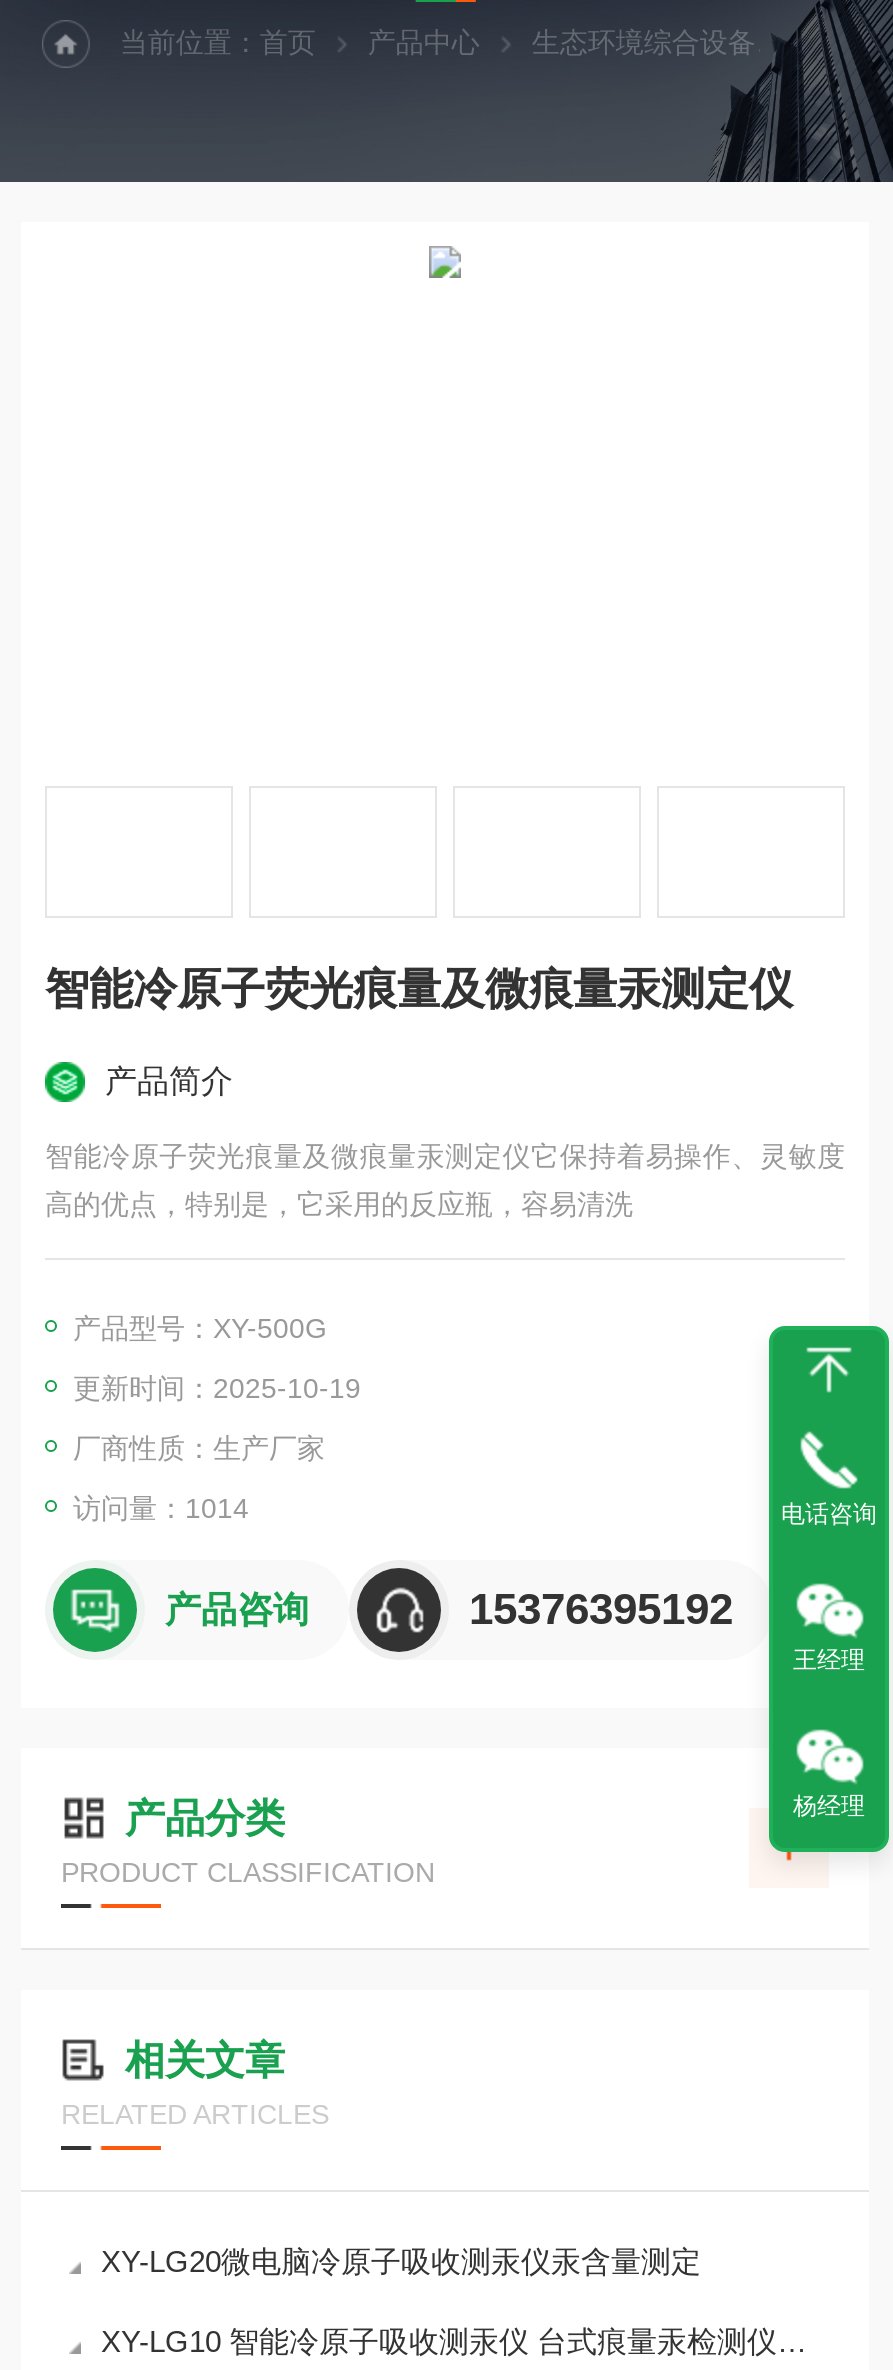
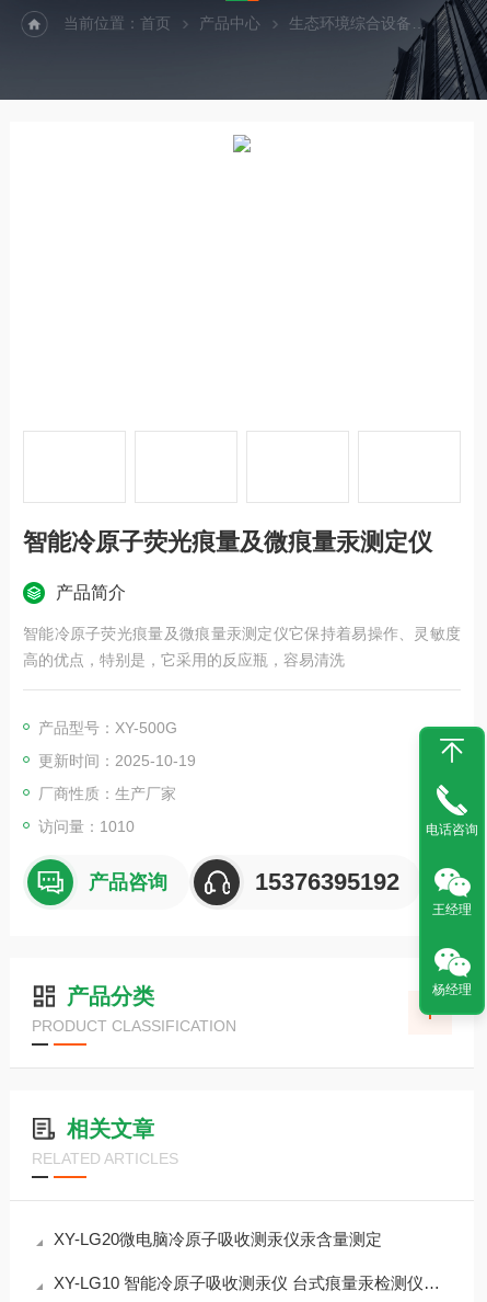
- 访问量：1014
+ 访问量：1010
